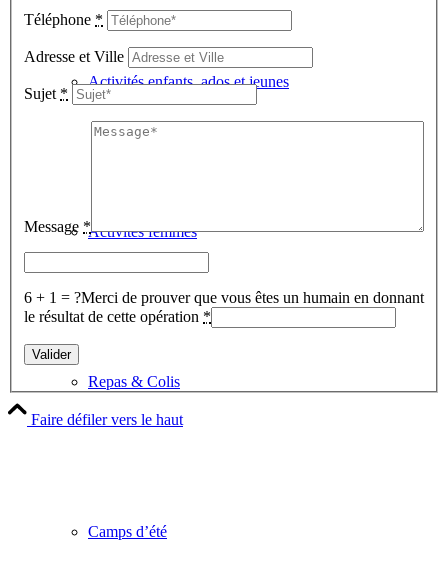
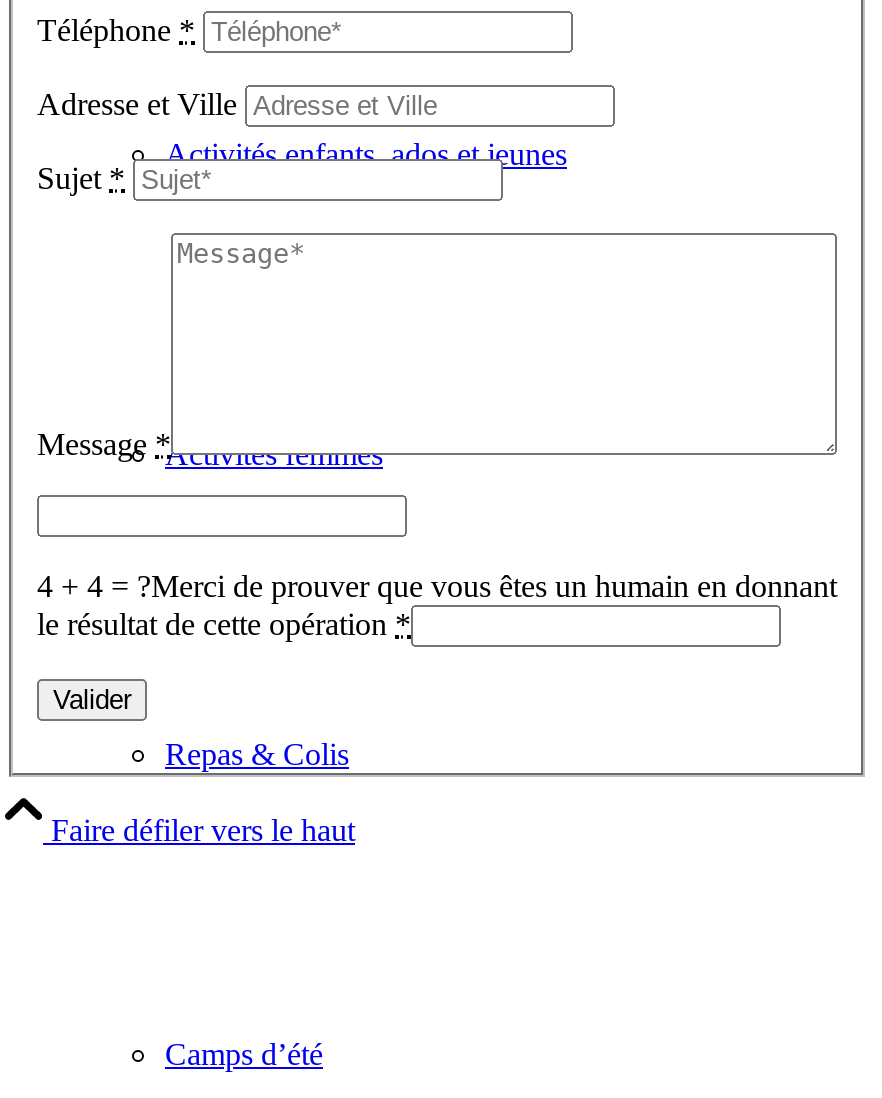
- 6 + 1 = ?Merci de prouver que vous êtes un humain en donnant
+ 4 + 4 = ?Merci de prouver que vous êtes un humain en donnant
